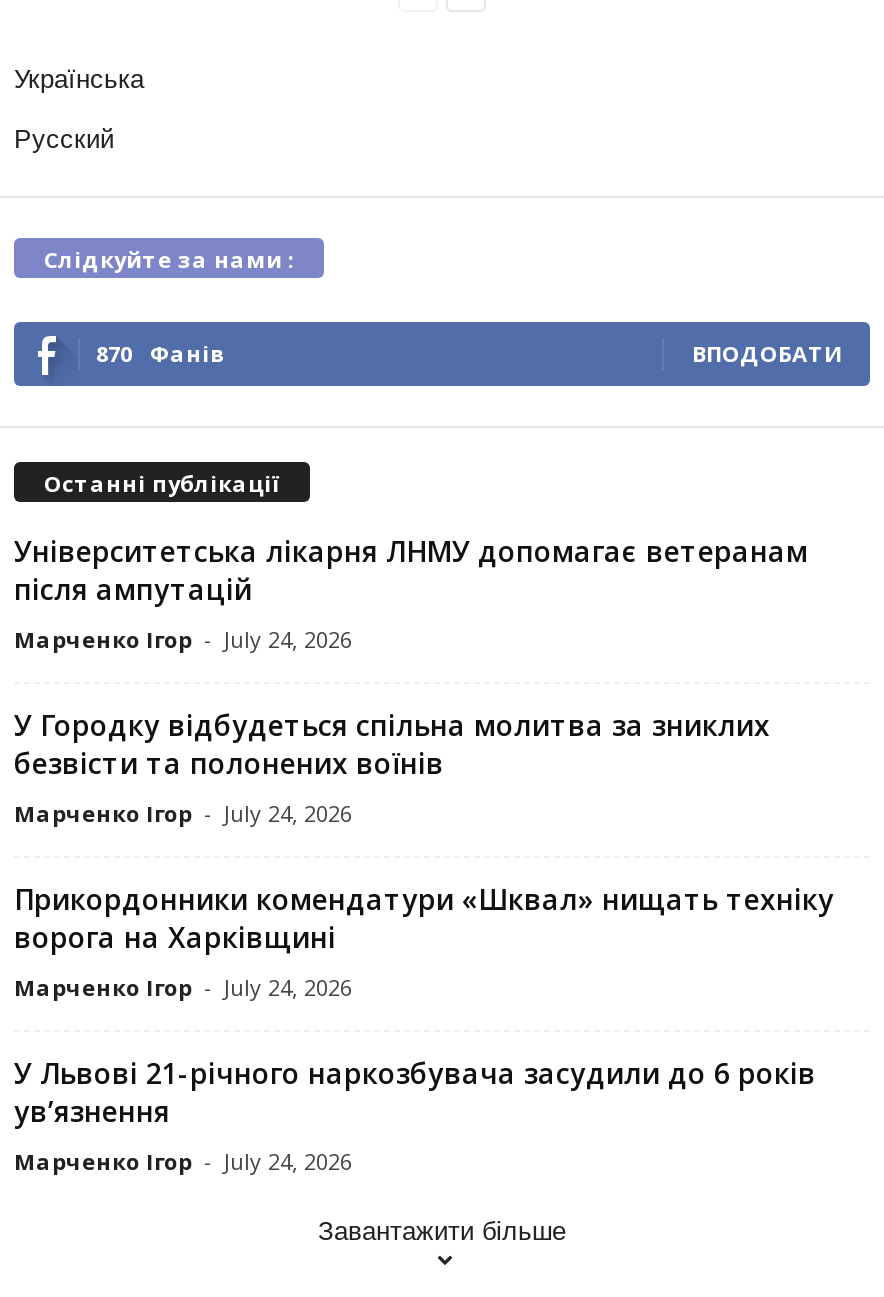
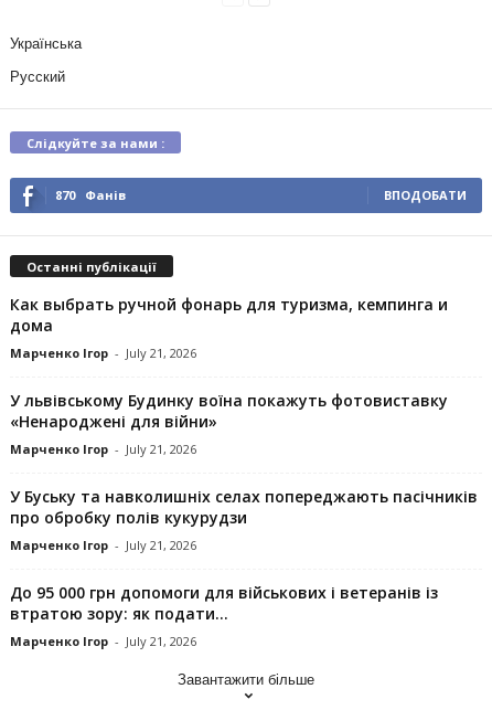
- Університетська лікарня ЛНМУ допомагає ветеранам
- після ампутацій
- Марченко Ігор - July 24, 2026
+ Как выбрать ручной фонарь для туризма, кемпинга и
+ дома
+ Марченко Ігор - July 21, 2026

- У Городку відбудеться спільна молитва за зниклих
- безвісти та полонених воїнів
- Марченко Ігор - July 24, 2026
+ У львівському Будинку воїна покажуть фотовиставку
+ «Ненароджені для війни»
+ Марченко Ігор - July 21, 2026

- Прикордонники комендатури «Шквал» нищать техніку
- ворога на Харківщині
- Марченко Ігор - July 24, 2026
+ У Буську та навколишніх селах попереджають пасічників
+ про обробку полів кукурудзи
+ Марченко Ігор - July 21, 2026

- У Львові 21-річного наркозбувача засудили до 6 років
- ув’язнення
- Марченко Ігор - July 24, 2026
+ До 95 000 грн допомоги для військових і ветеранів із
+ втратою зору: як подати...
+ Марченко Ігор - July 21, 2026
